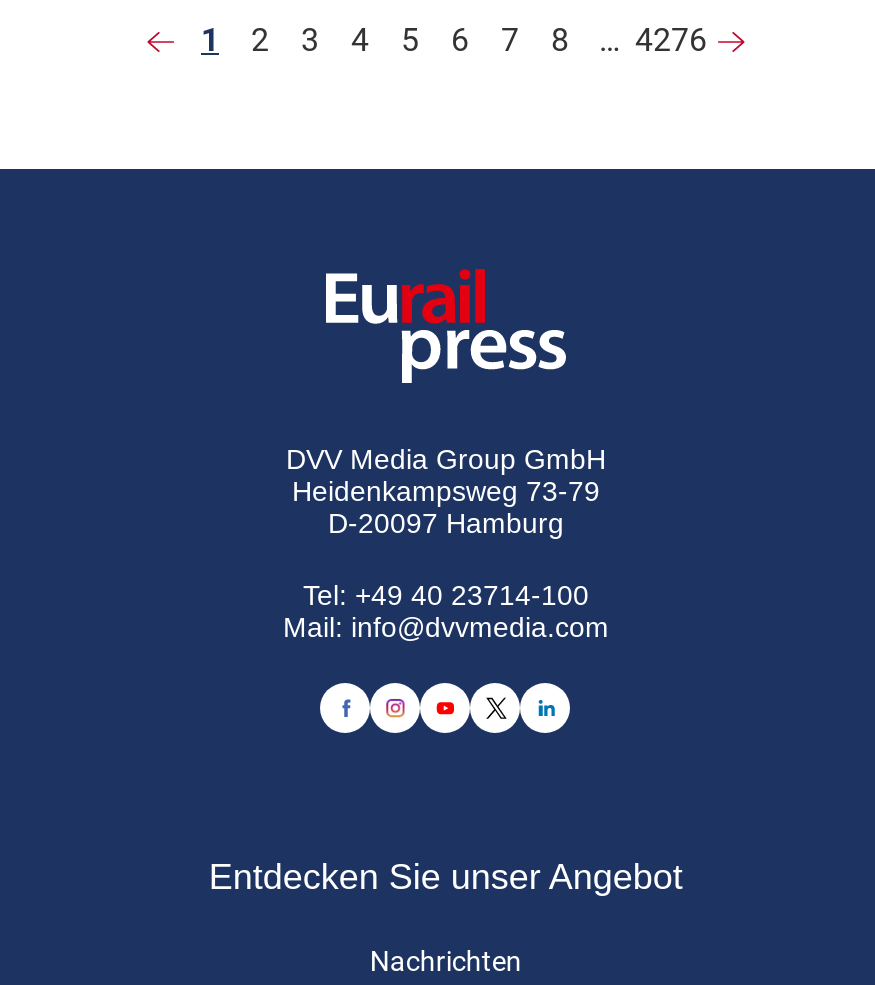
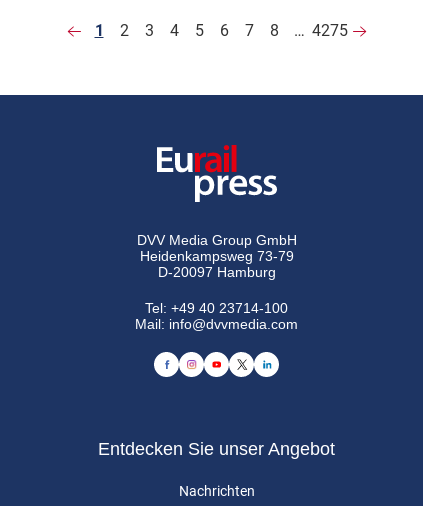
- 1 2 3 4 5 6 7 8 … 4276
+ 1 2 3 4 5 6 7 8 … 4275
